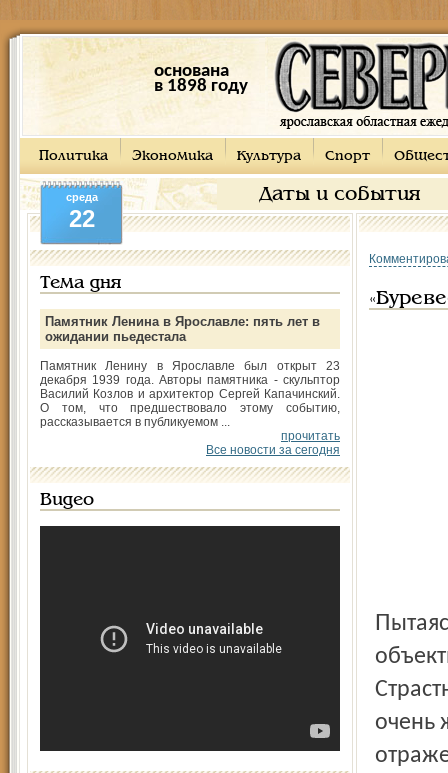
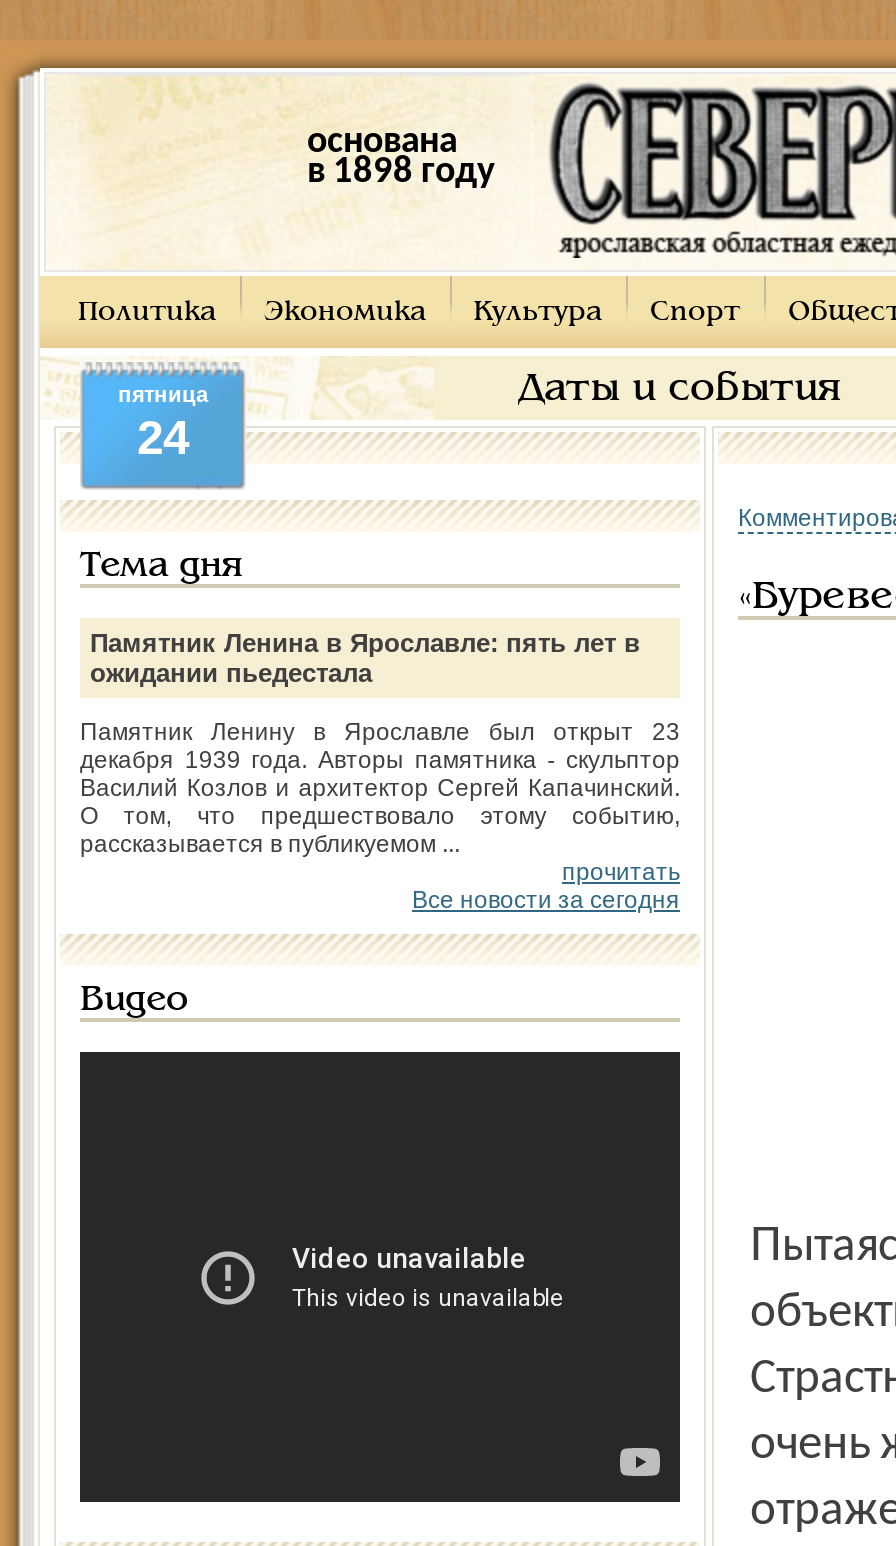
- среда
- 22
+ пятница
+ 24
